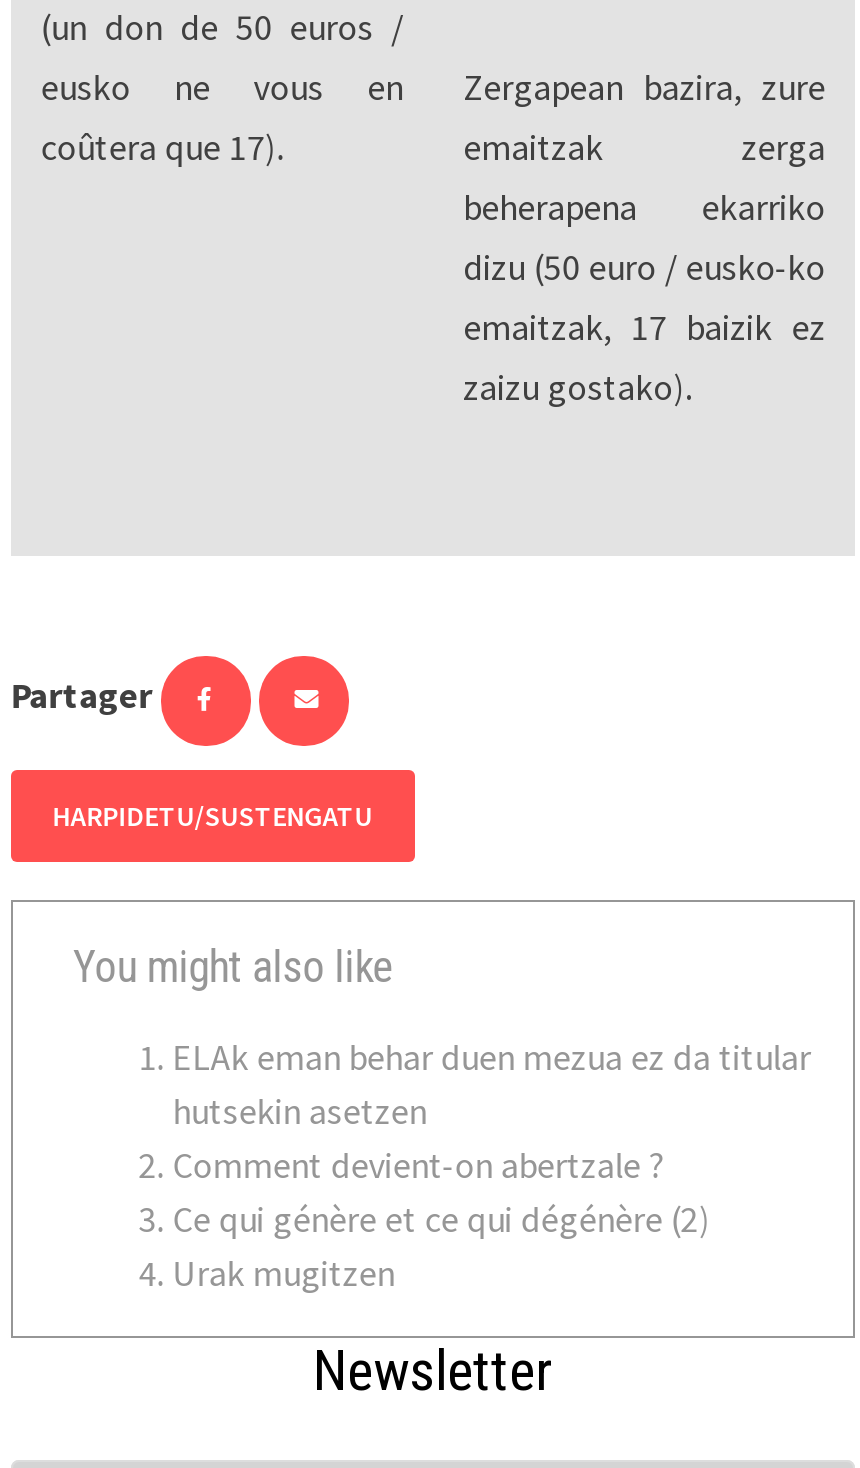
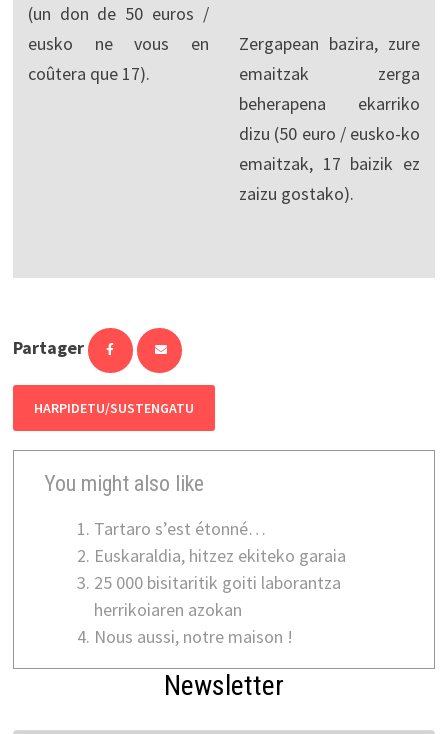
- ELAk eman behar duen mezua ez da titular
- hutsekin asetzen
- Comment devient-on abertzale ?
- Ce qui génère et ce qui dégénère (2)
- Urak mugitzen
+ Tartaro s’est étonné…
+ Euskaraldia, hitzez ekiteko garaia
+ 25 000 bisitaritik goiti laborantza
+ herrikoiaren azokan
+ Nous aussi, notre maison !
